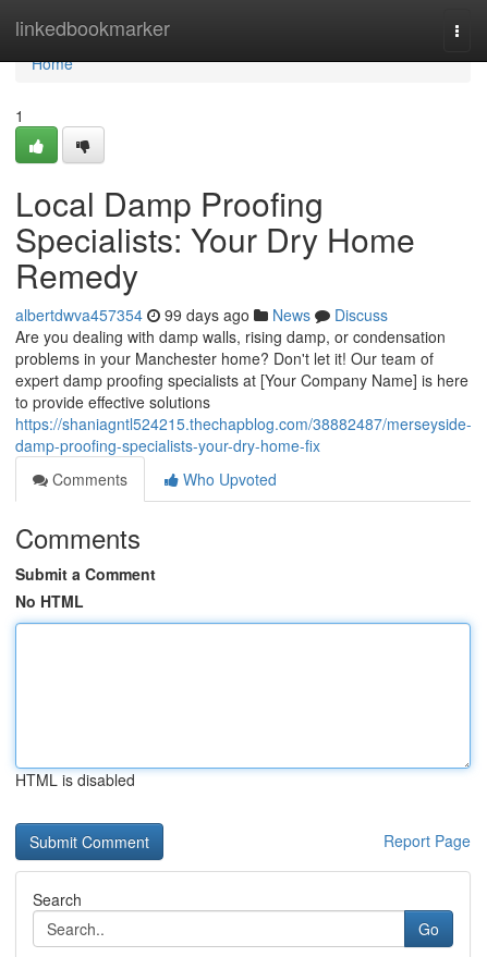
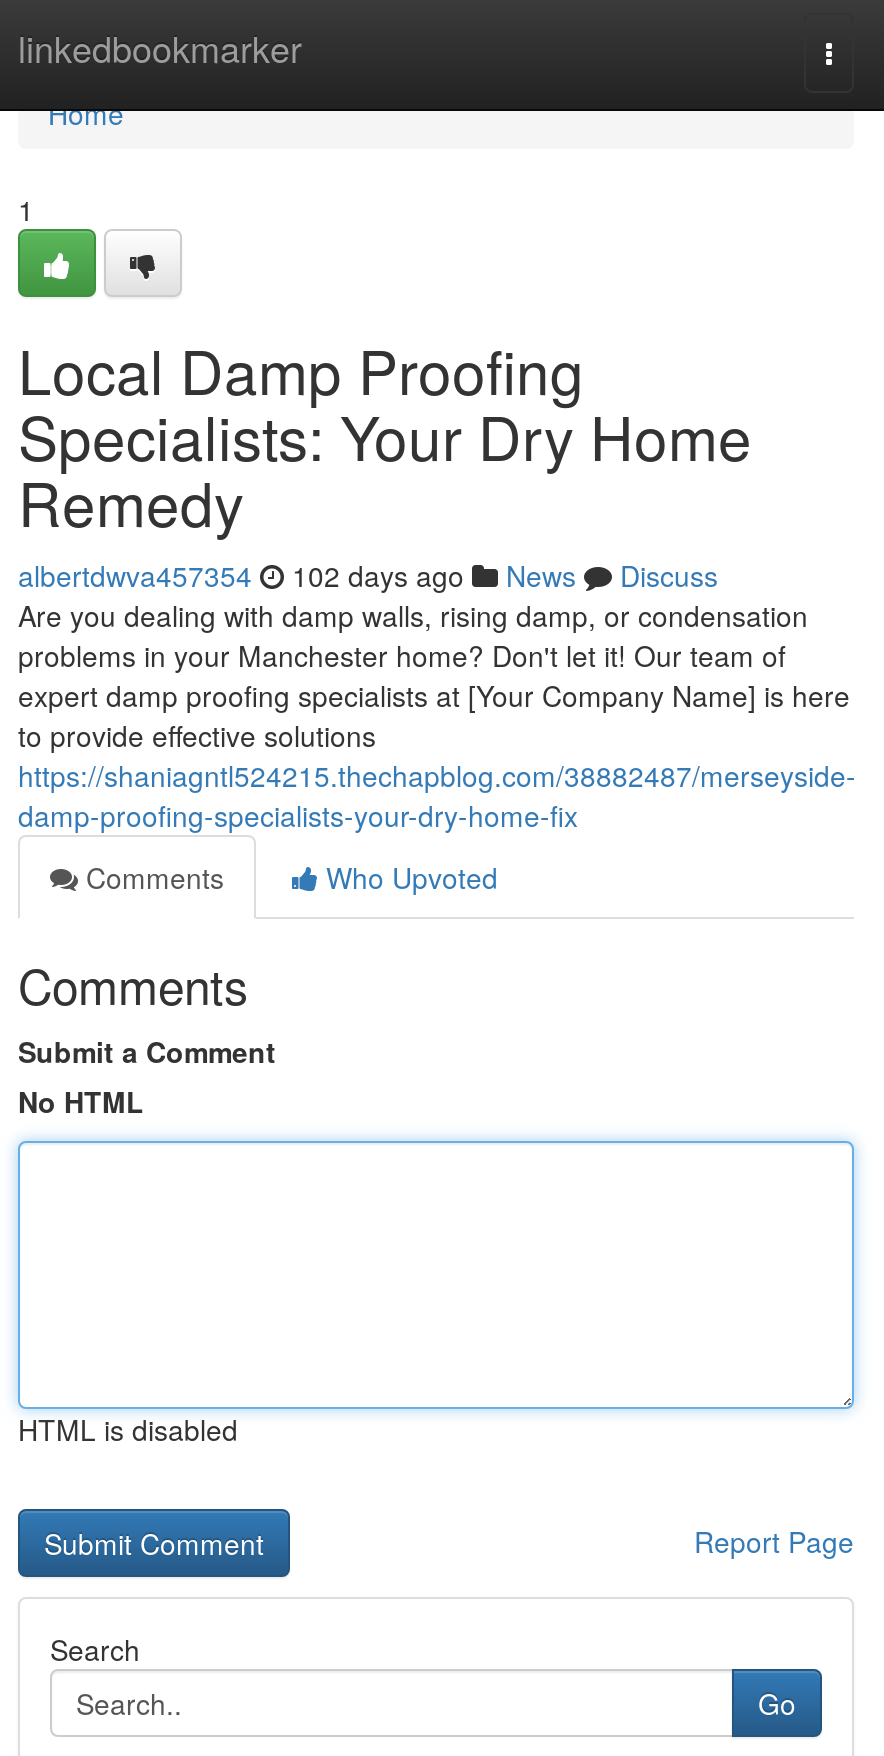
- albertdwva457354 99 days ago News Discuss
+ albertdwva457354 102 days ago News Discuss
